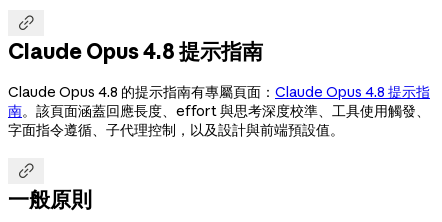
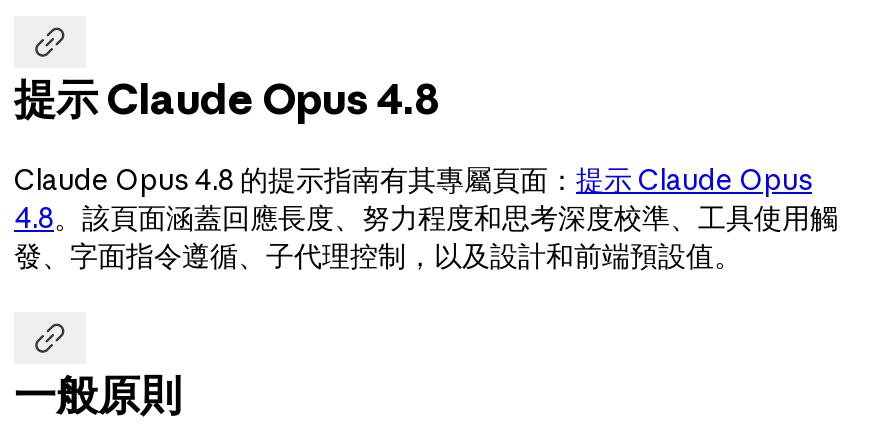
- Claude Opus 4.8 提示指南
+ 提示 Claude Opus 4.8

- Claude Opus 4.8 的提示指南有專屬頁面：Claude Opus 4.8 提示指
- 南。該頁面涵蓋回應長度、effort 與思考深度校準、工具使用觸發、
- 字面指令遵循、子代理控制，以及設計與前端預設值。
+ Claude Opus 4.8 的提示指南有其專屬頁面：提示 Claude Opus
+ 4.8。該頁面涵蓋回應長度、努力程度和思考深度校準、工具使用觸
+ 發、字面指令遵循、子代理控制，以及設計和前端預設值。
